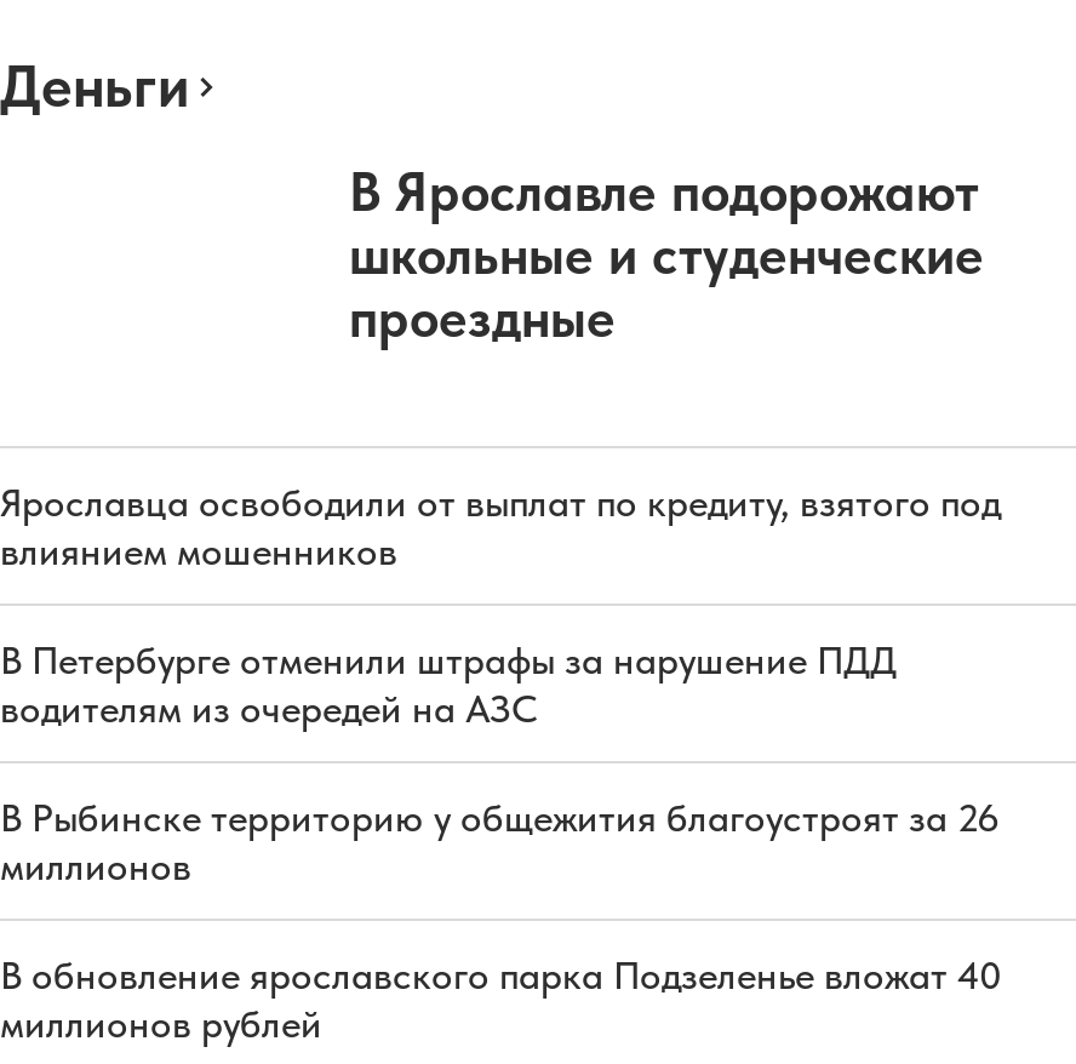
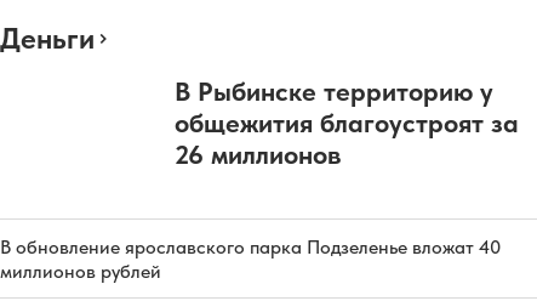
- В Ярославле подорожают
- школьные и студенческие
- проездные
- Ярославца освободили от выплат по кредиту, взятого под
- влиянием мошенников
- В Петербурге отменили штрафы за нарушение ПДД
- водителям из очередей на АЗС
- В Рыбинске территорию у общежития благоустроят за 26
- миллионов
+ В Рыбинске территорию у
+ общежития благоустроят за
+ 26 миллионов
